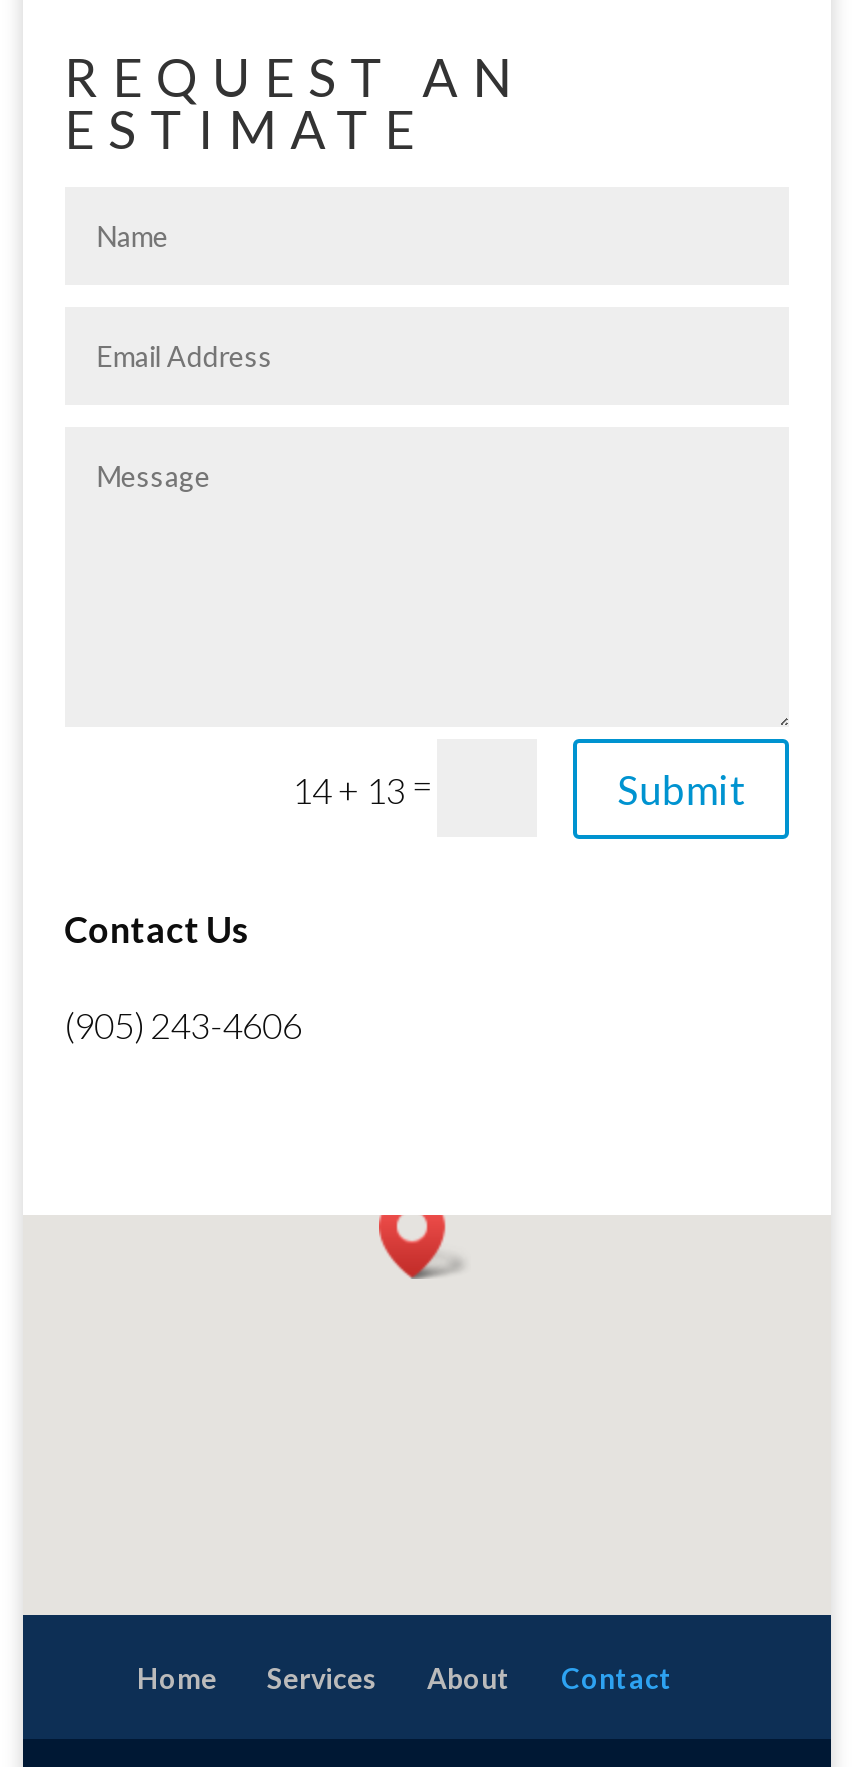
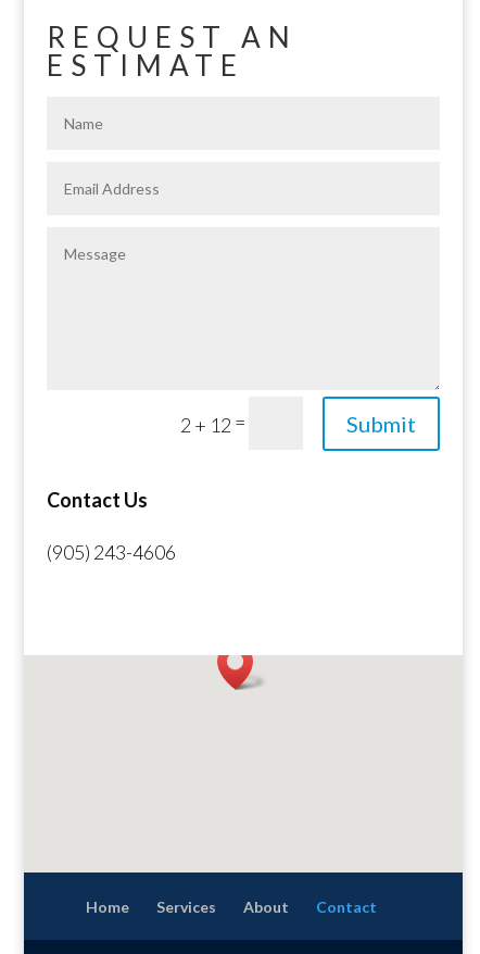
- 14 + 13 =
+ 2 + 12 =
